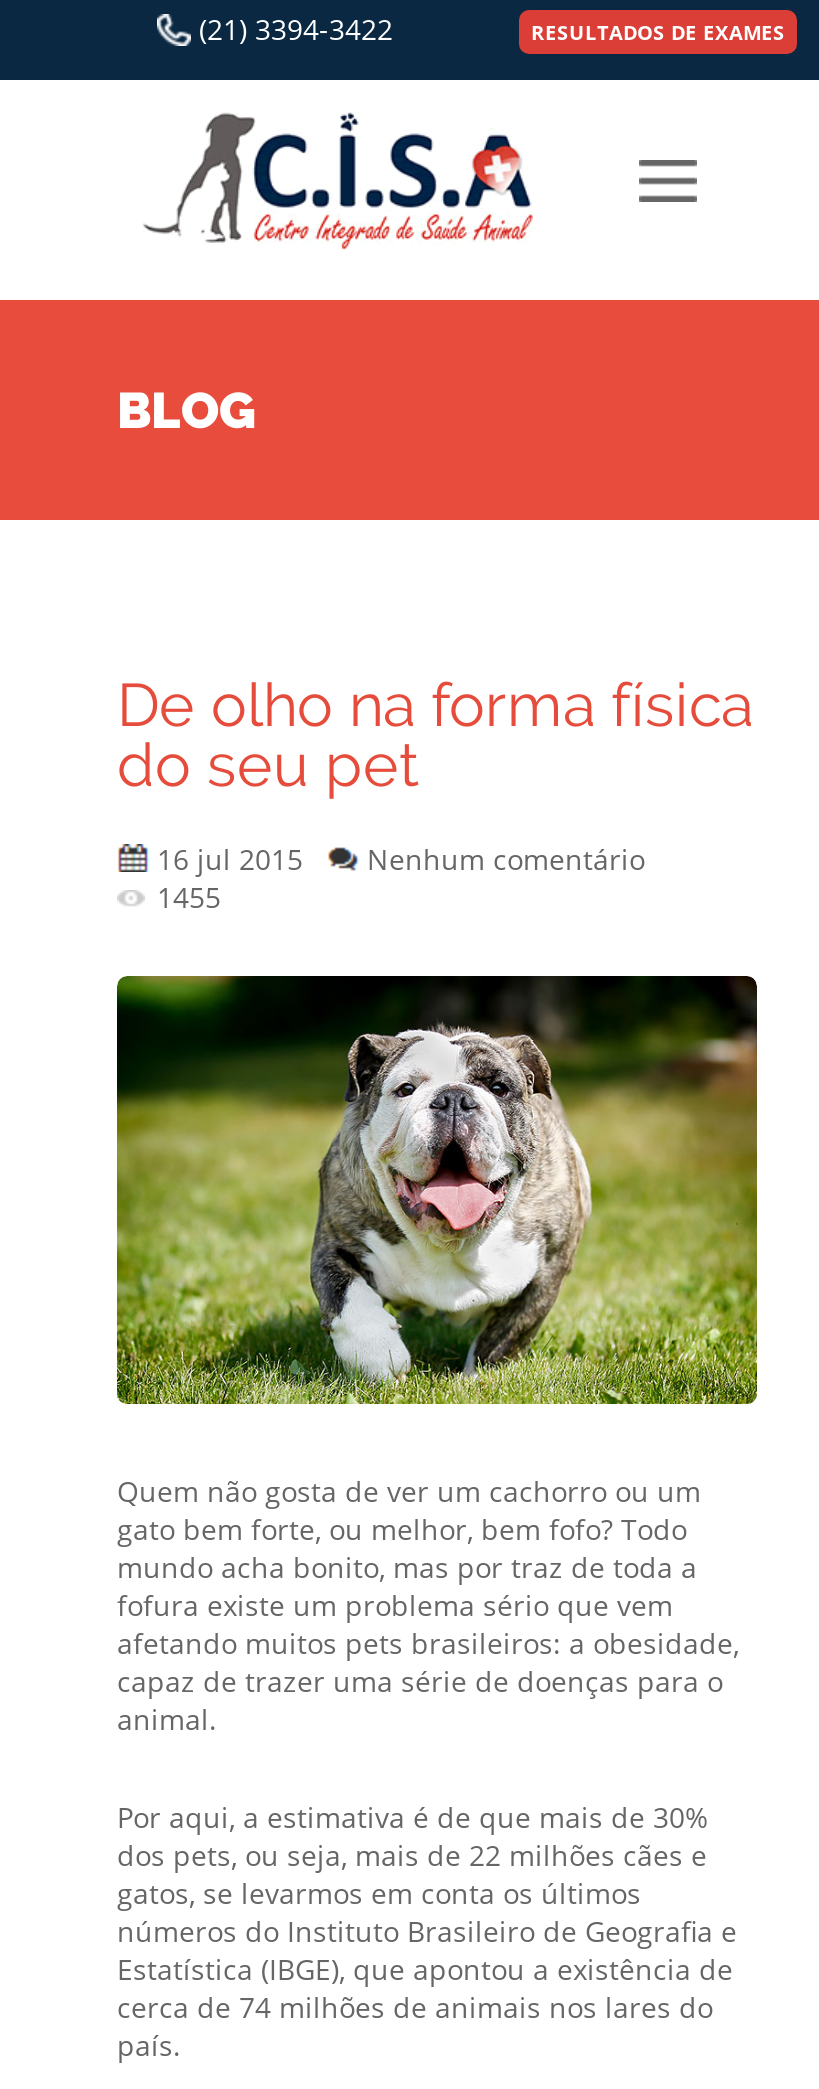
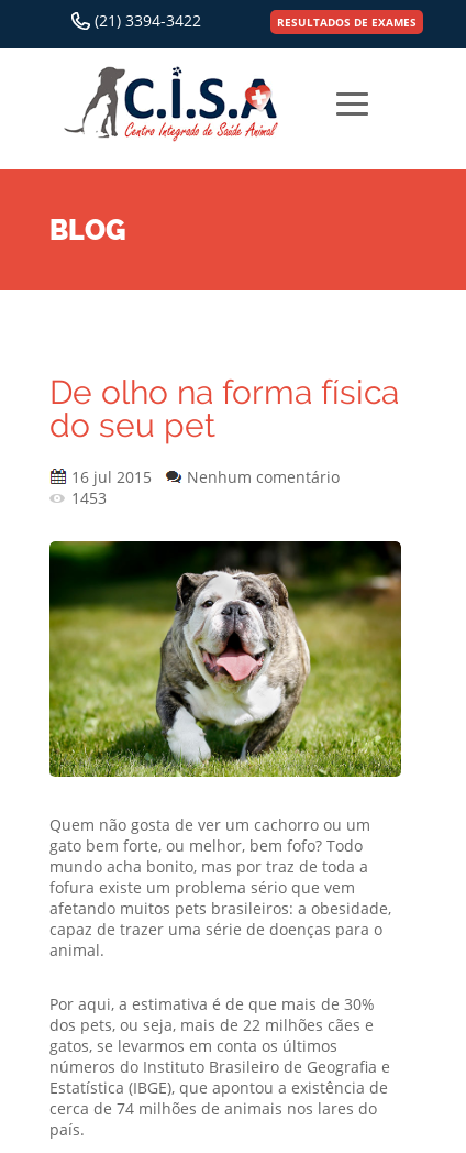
- 1455
+ 1453
